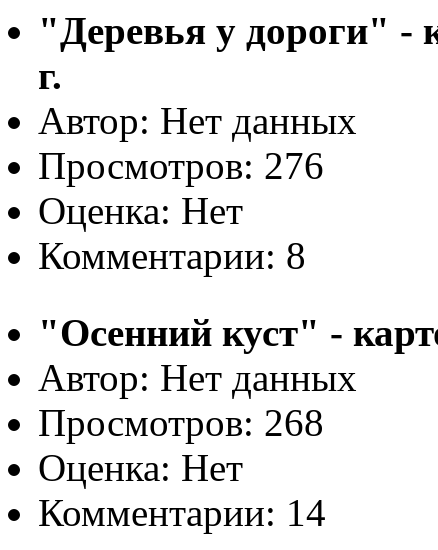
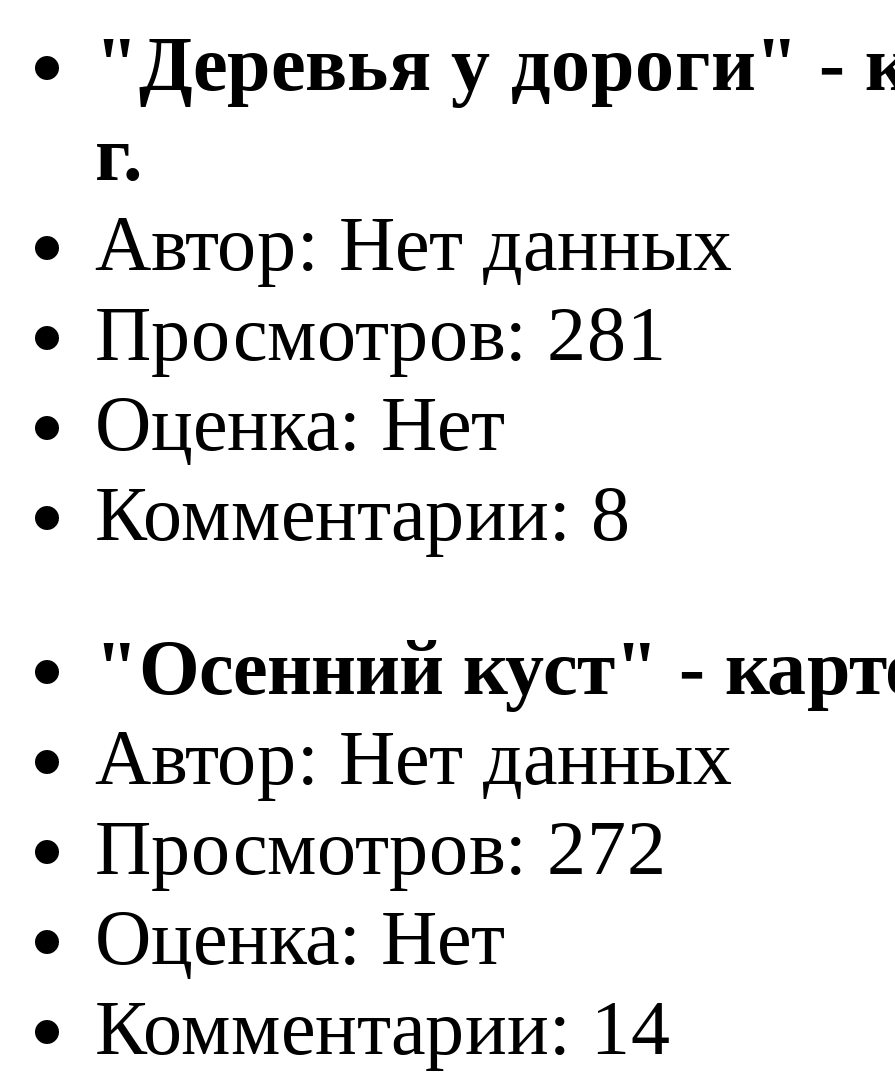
- Просмотров: 276
+ Просмотров: 281

- Просмотров: 268
+ Просмотров: 272
